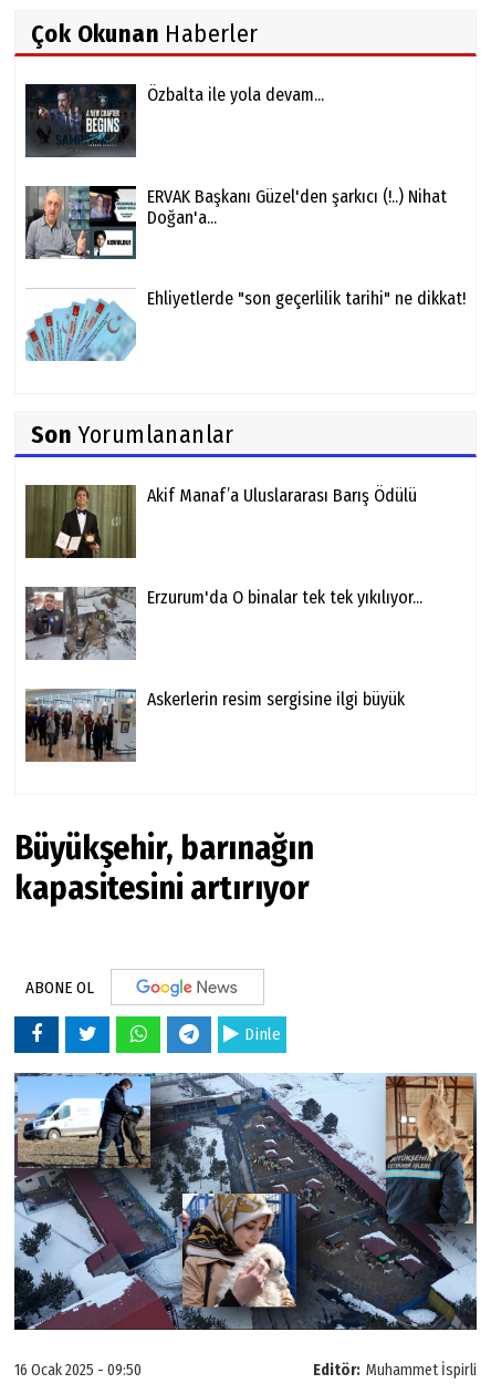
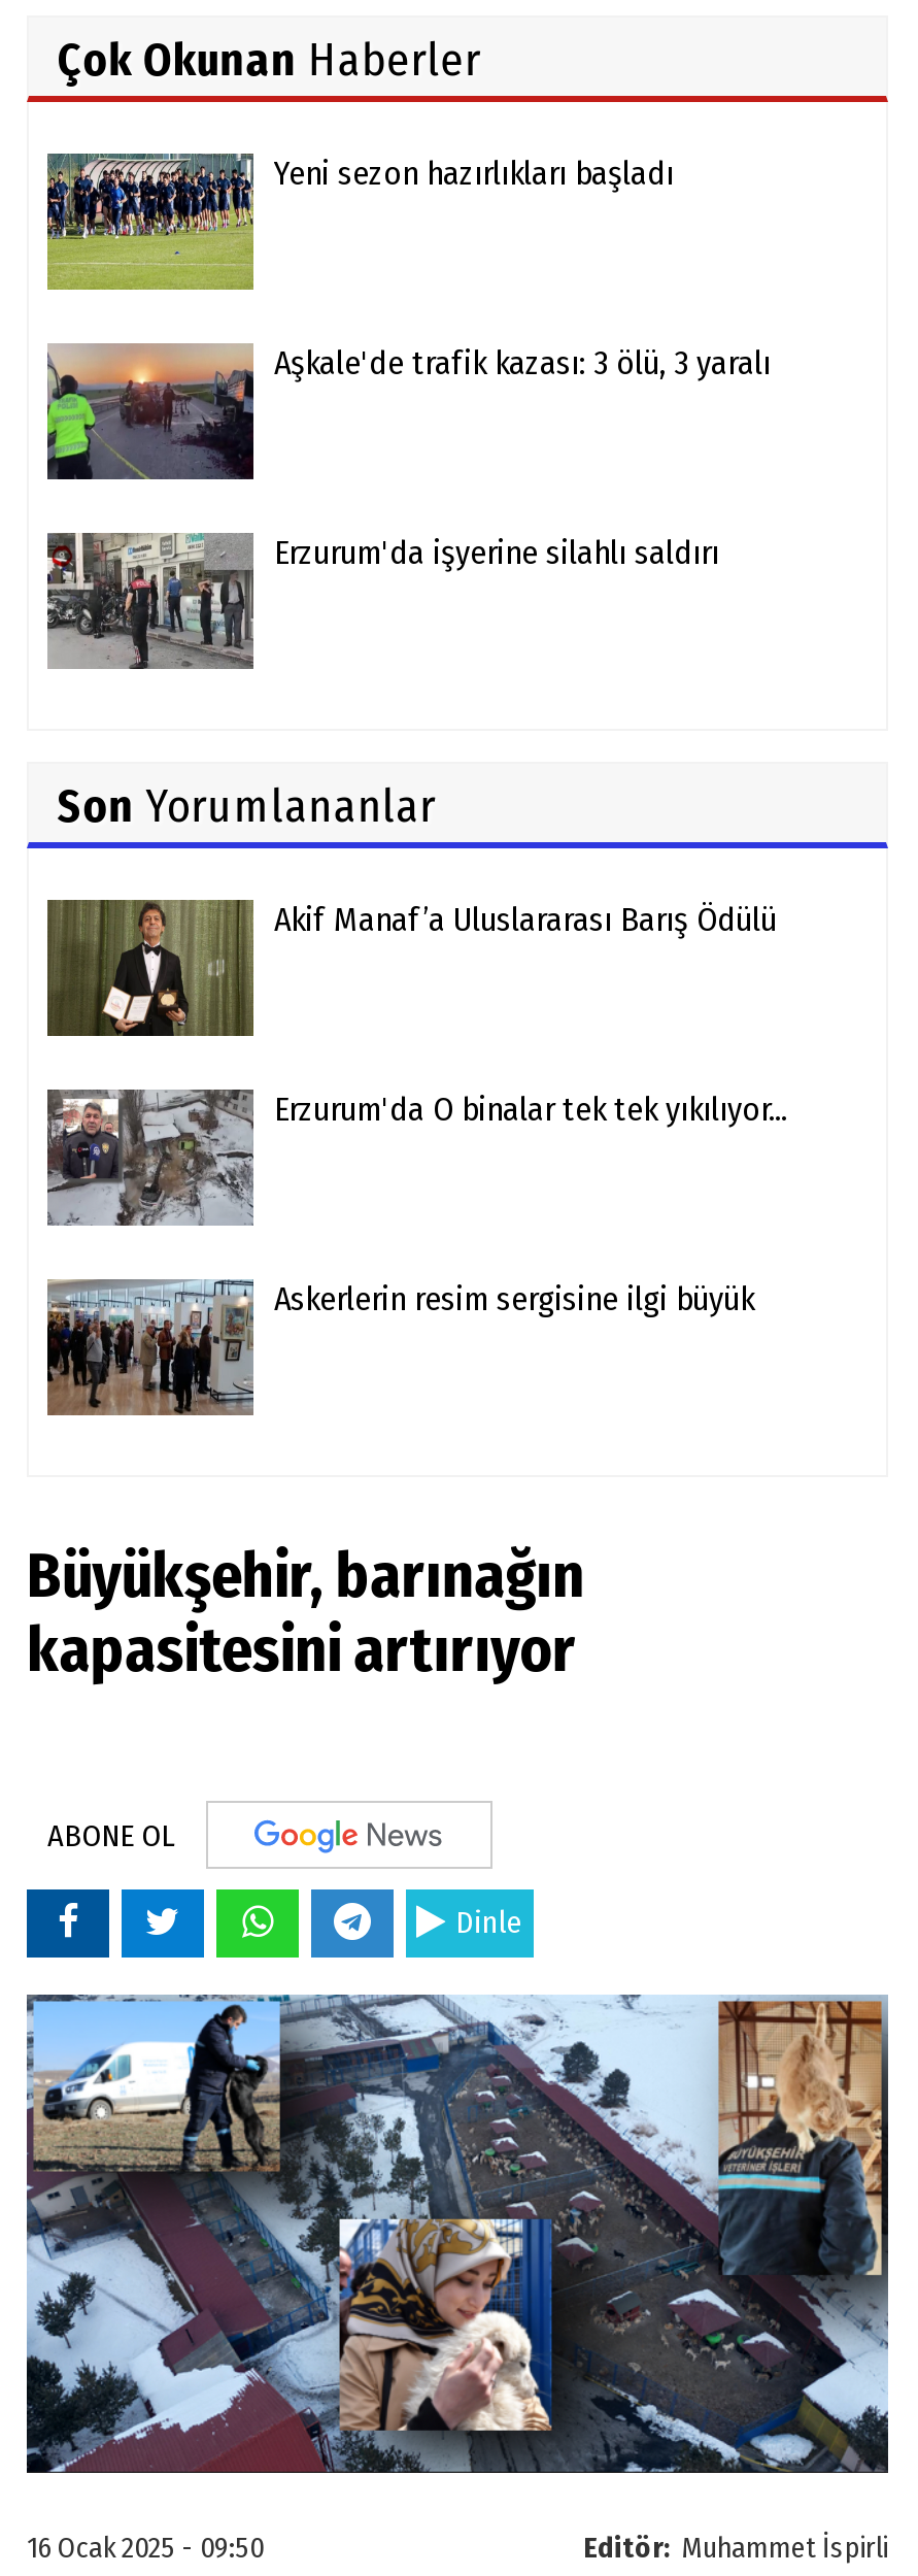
- [image]
- Özbalta ile yola devam...
+ [image]
+ Yeni sezon hazırlıkları başladı

- [image]
- ERVAK Başkanı Güzel'den şarkıcı (!..) Nihat
- Doğan'a...
+ [image]
+ Aşkale'de trafik kazası: 3 ölü, 3 yaralı

- [image]
- Ehliyetlerde "son geçerlilik tarihi" ne dikkat!
+ [image]
+ Erzurum'da işyerine silahlı saldırı
